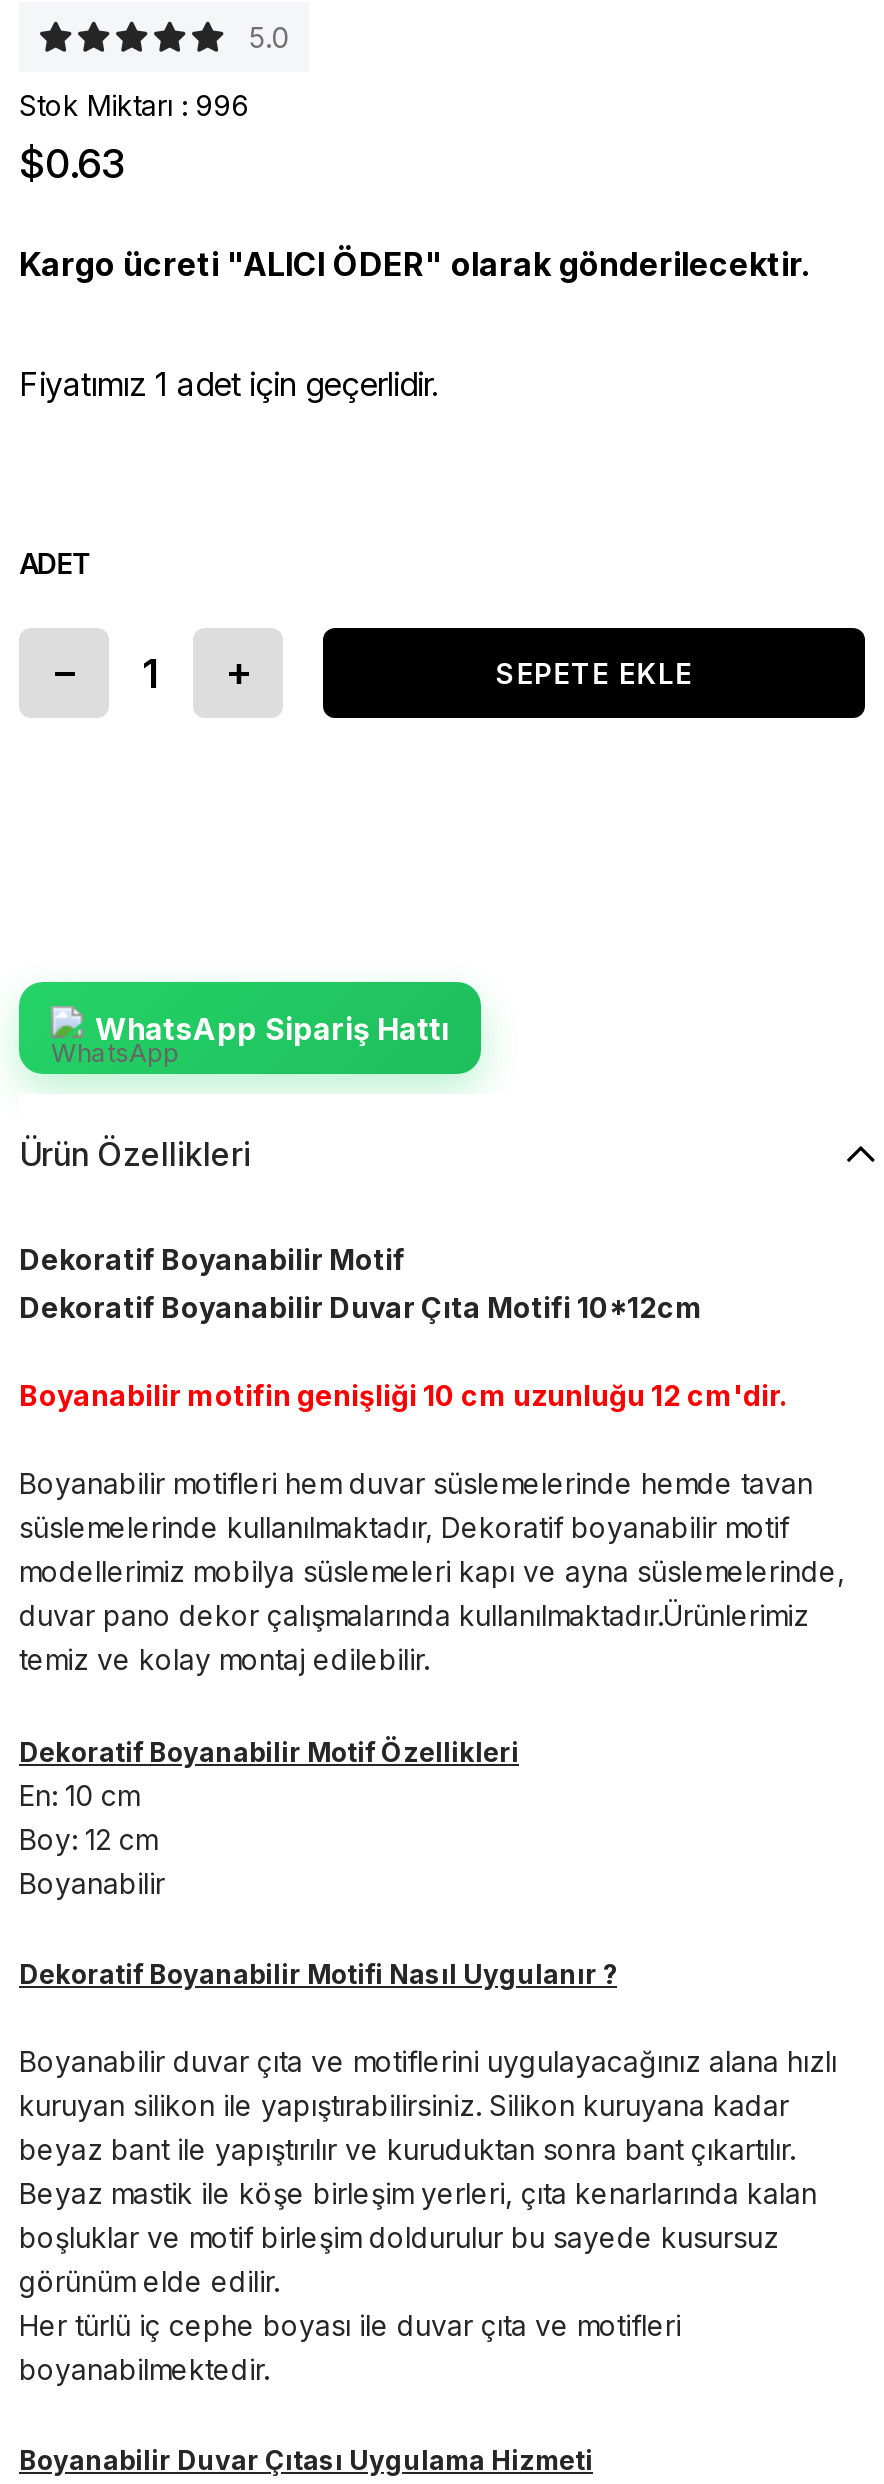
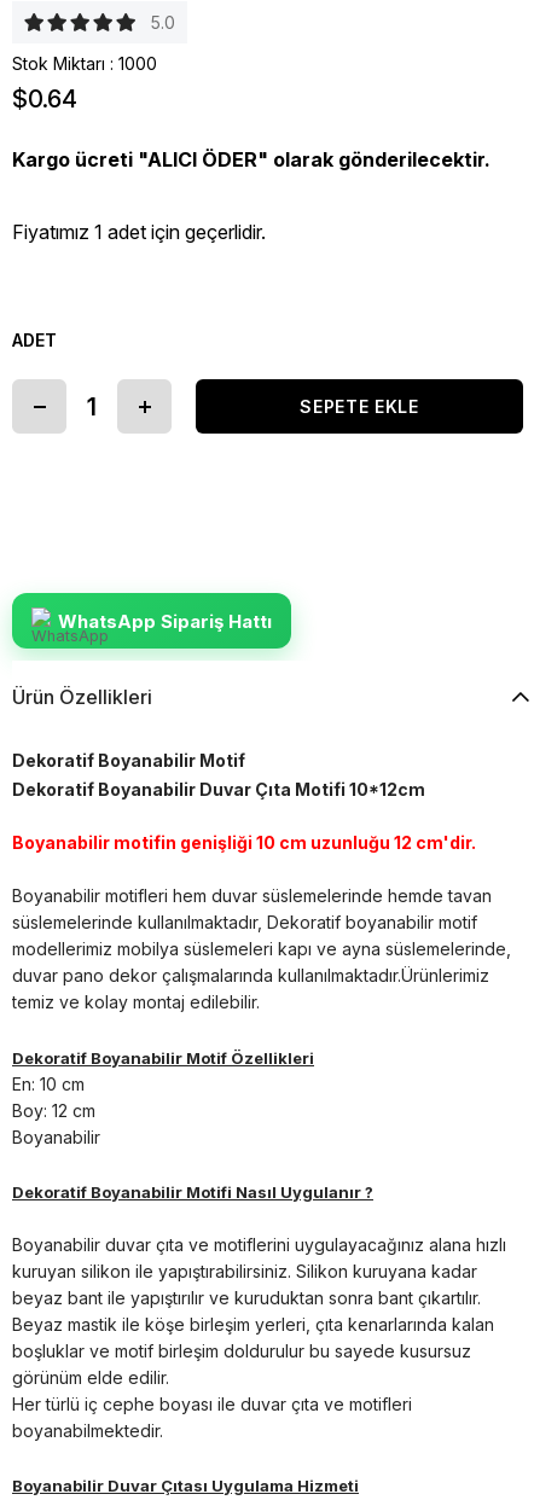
- Stok Miktarı : 996
+ Stok Miktarı : 1000

- $0.63
+ $0.64
